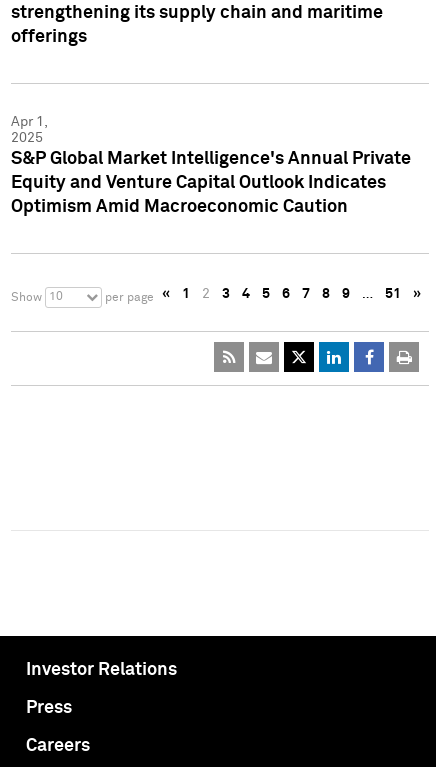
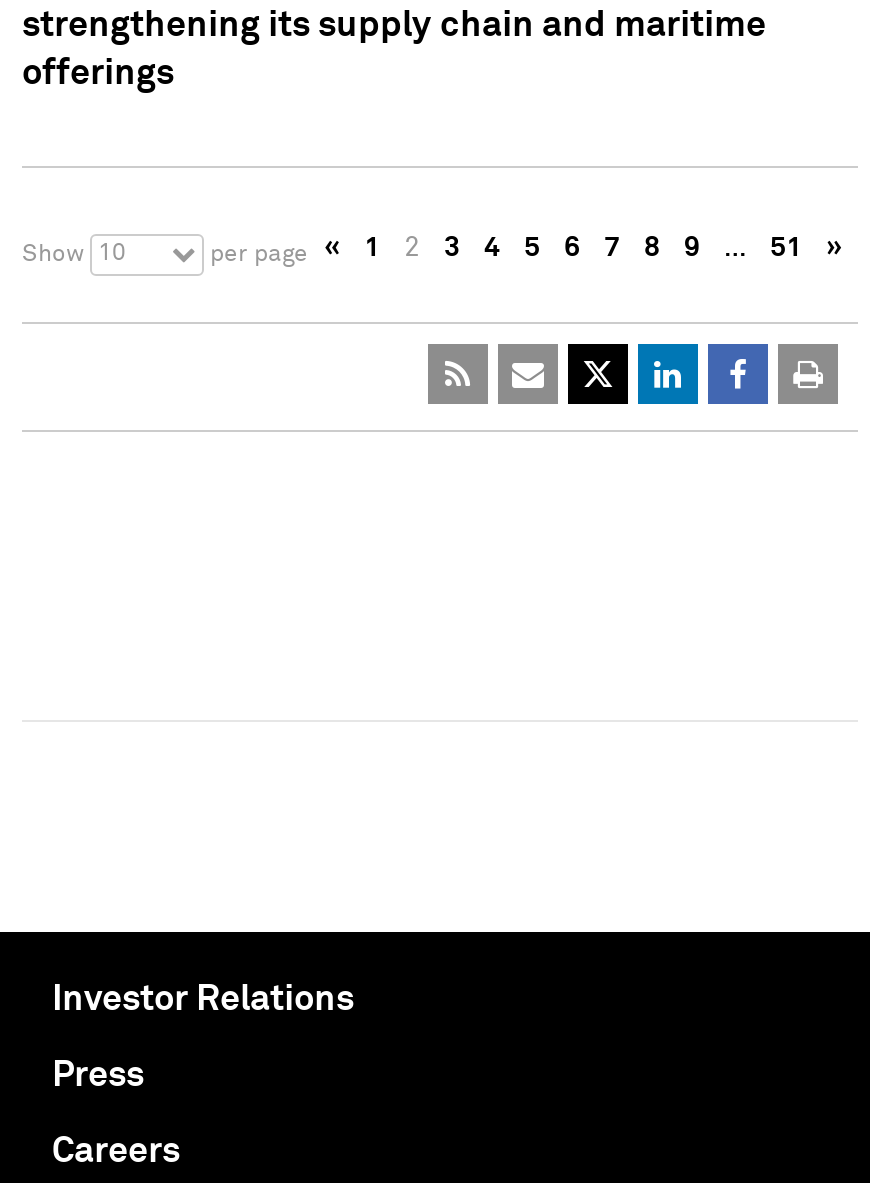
- Apr 1,
- 2025
- S&P Global Market Intelligence's Annual Private
- Equity and Venture Capital Outlook Indicates
- Optimism Amid Macroeconomic Caution
